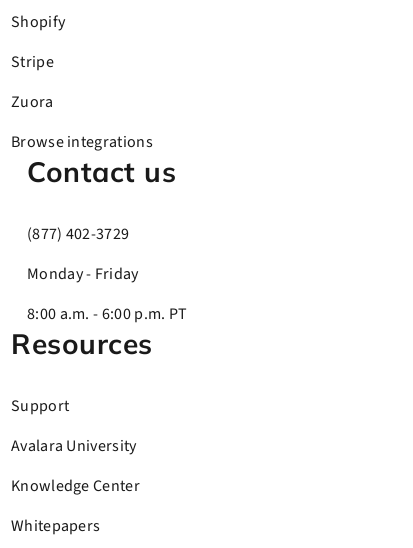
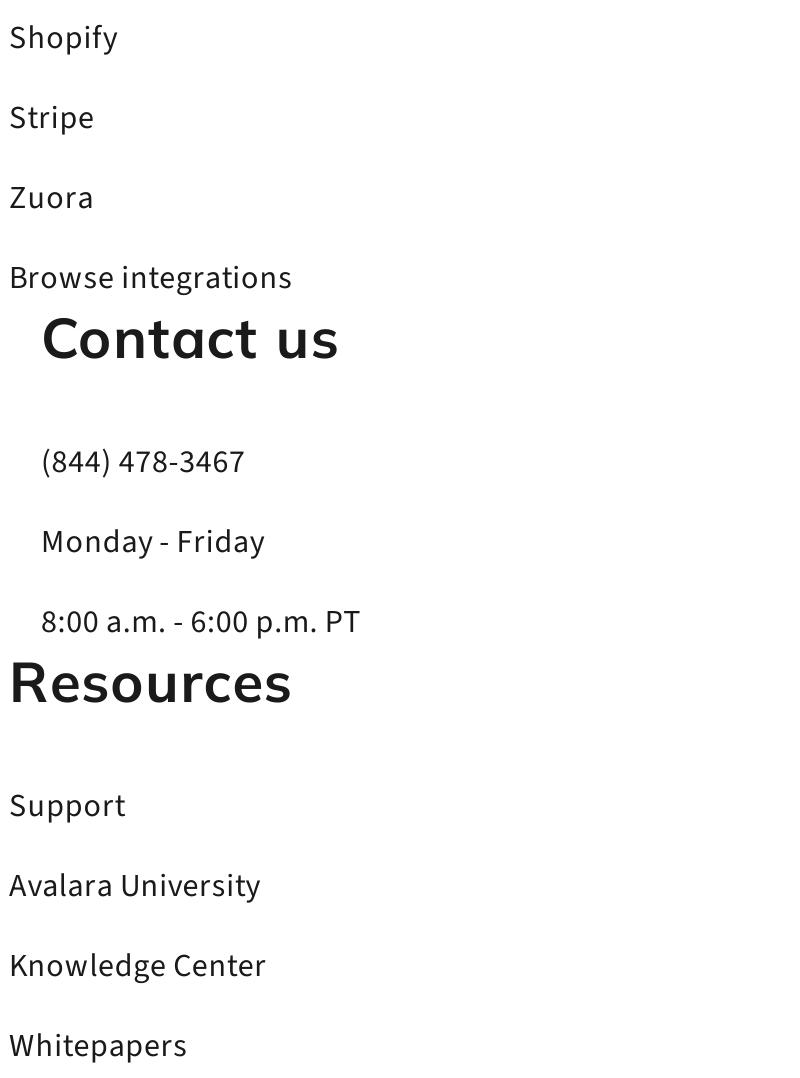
- (877) 402-3729
+ (844) 478-3467
